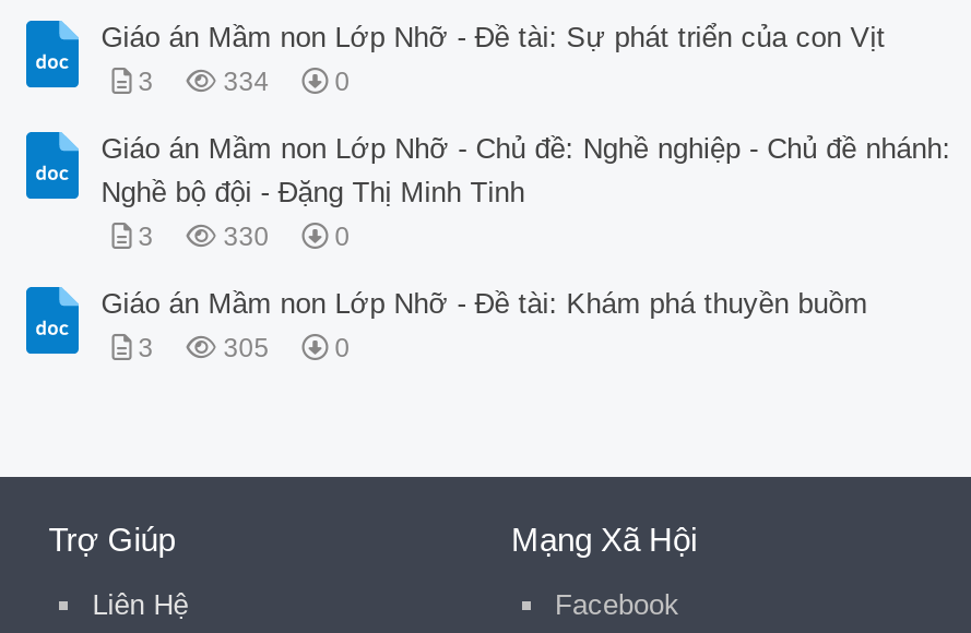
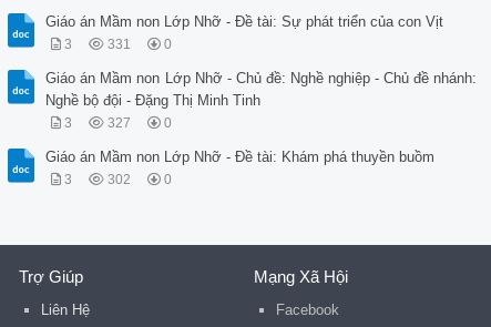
- 334
+ 331

- 330
+ 327

- 305
+ 302
